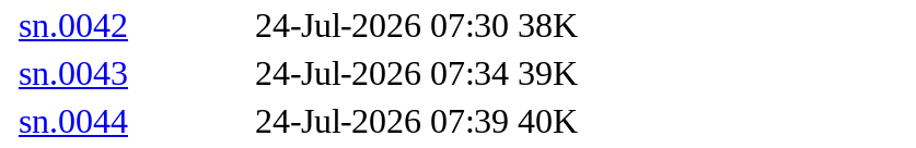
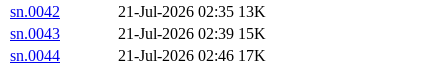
- 24-Jul-2026 07:30 38K
+ 21-Jul-2026 02:35 13K

- 24-Jul-2026 07:34 39K
+ 21-Jul-2026 02:39 15K

- 24-Jul-2026 07:39 40K
+ 21-Jul-2026 02:46 17K
